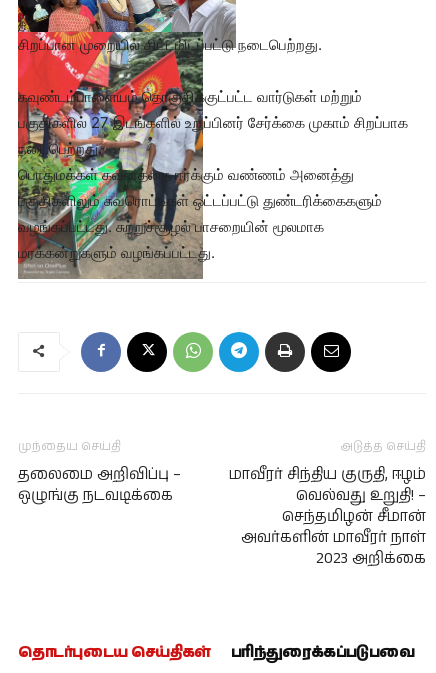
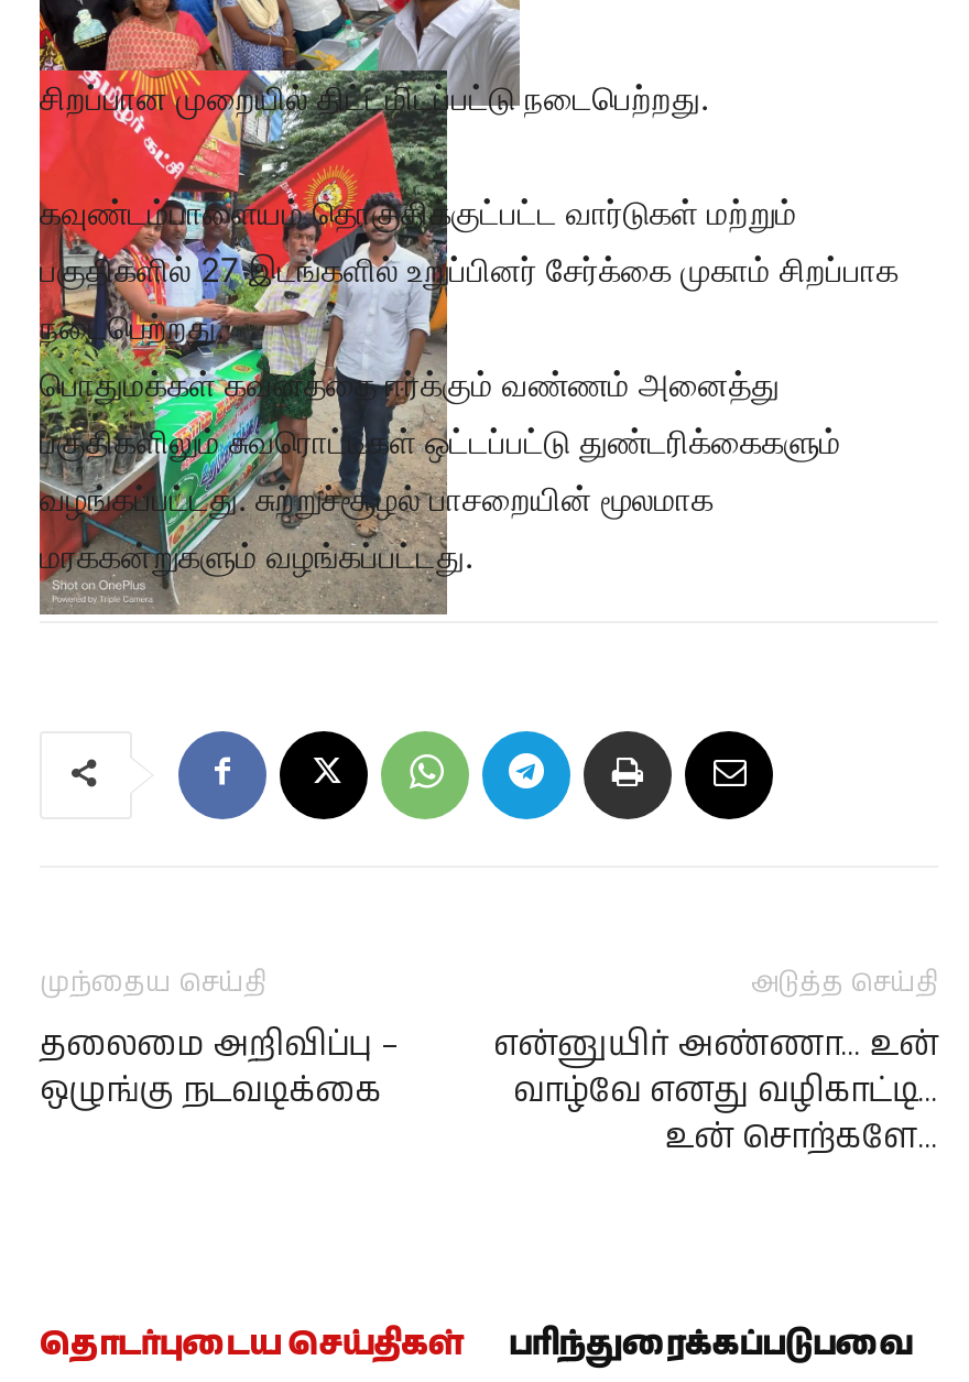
- மாவீரர் சிந்திய குருதி, ஈழம்
- வெல்வது உறுதி! –
- செந்தமிழன் சீமான்
- அவர்களின் மாவீரர் நாள்
- 2023 அறிக்கை
+ என்னுயிர் அண்ணா… உன்
+ வாழ்வே எனது வழிகாட்டி…
+ உன் சொற்களே…
